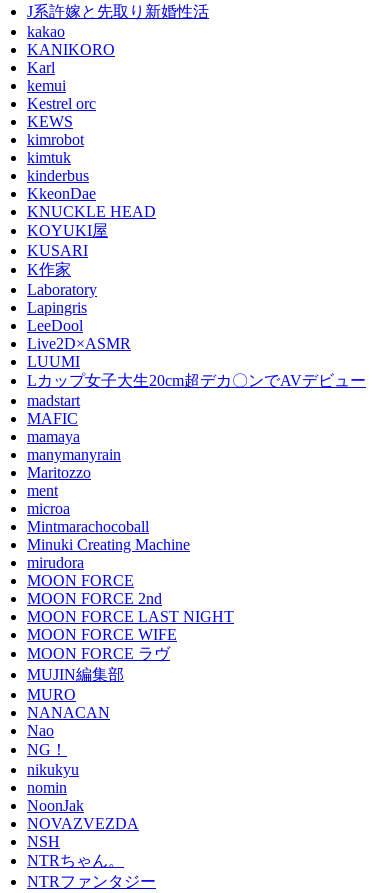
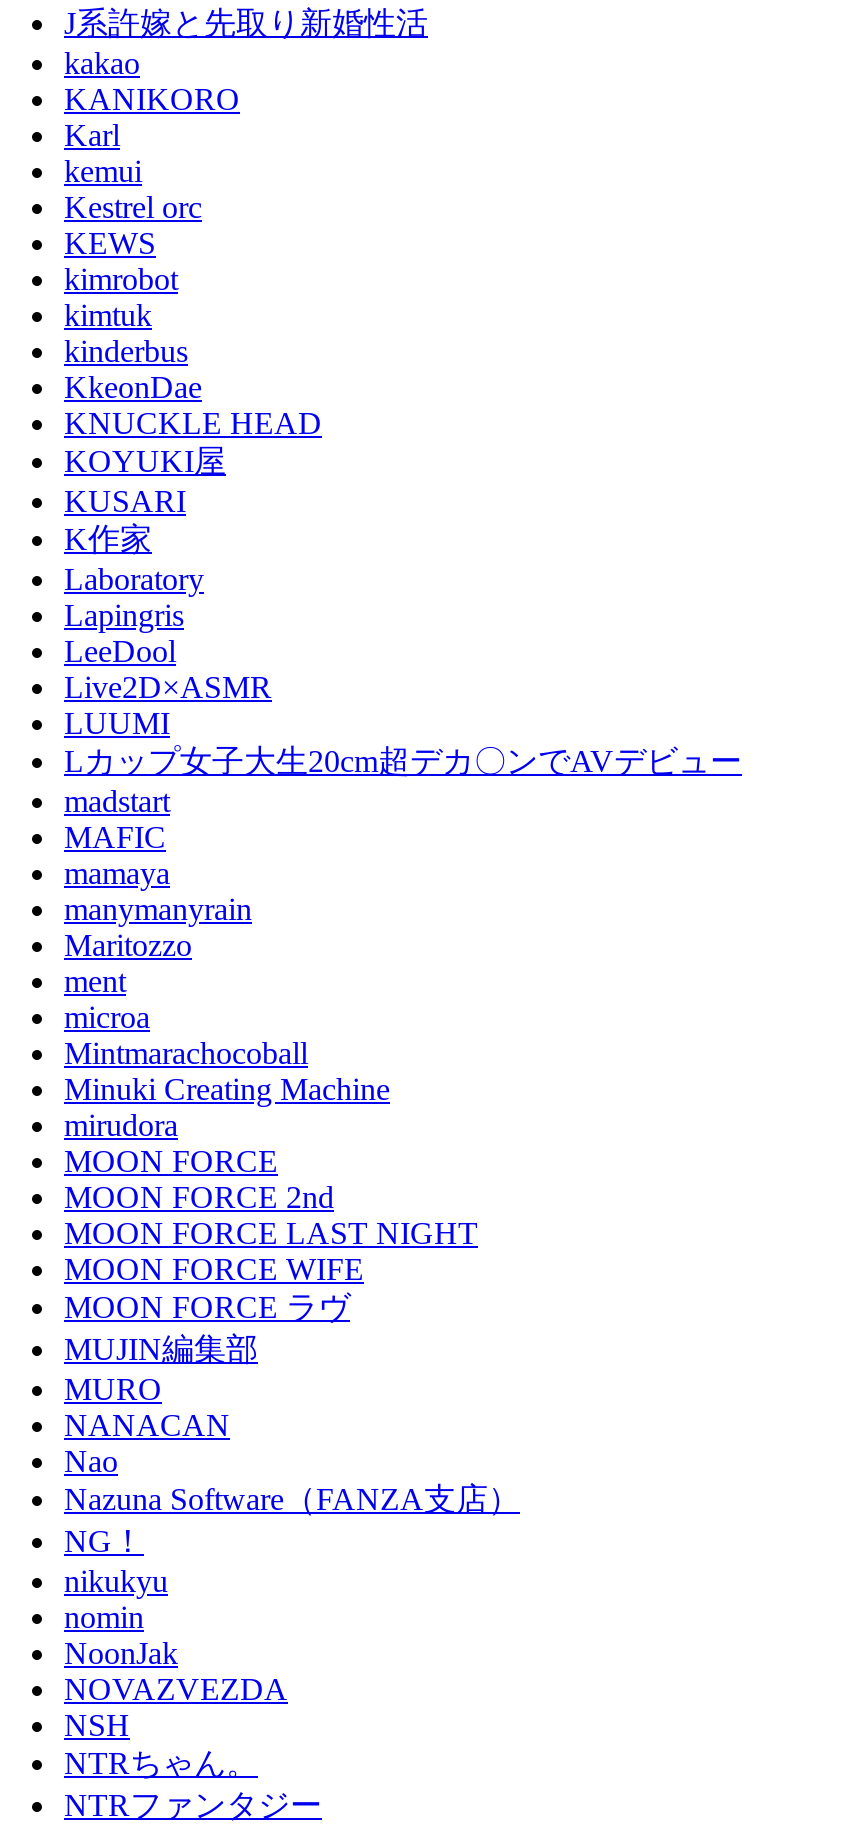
+ Nazuna Software（FANZA支店）
